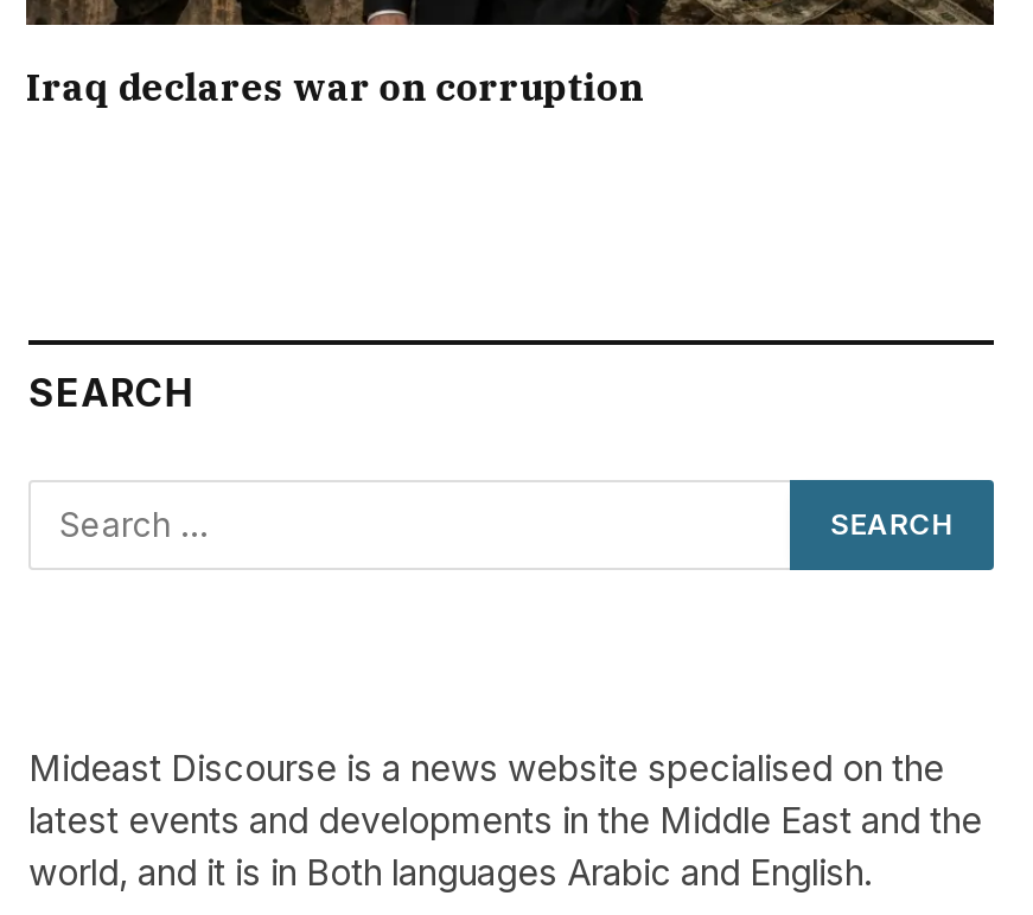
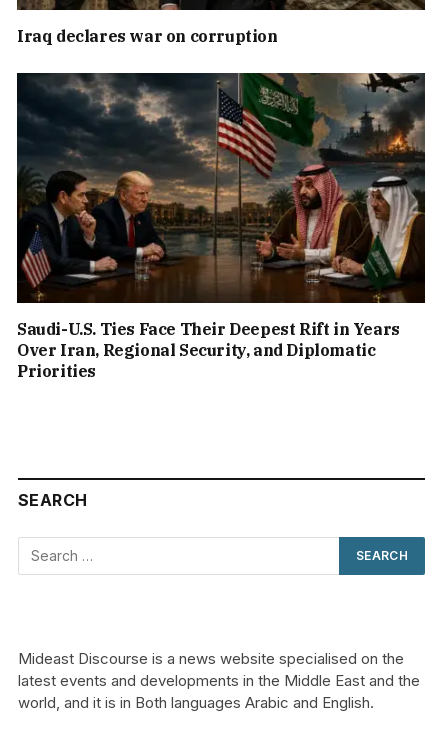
+ [image]
+ Saudi-U.S. Ties Face Their Deepest Rift in Years
+ Over Iran, Regional Security, and Diplomatic
+ Priorities
